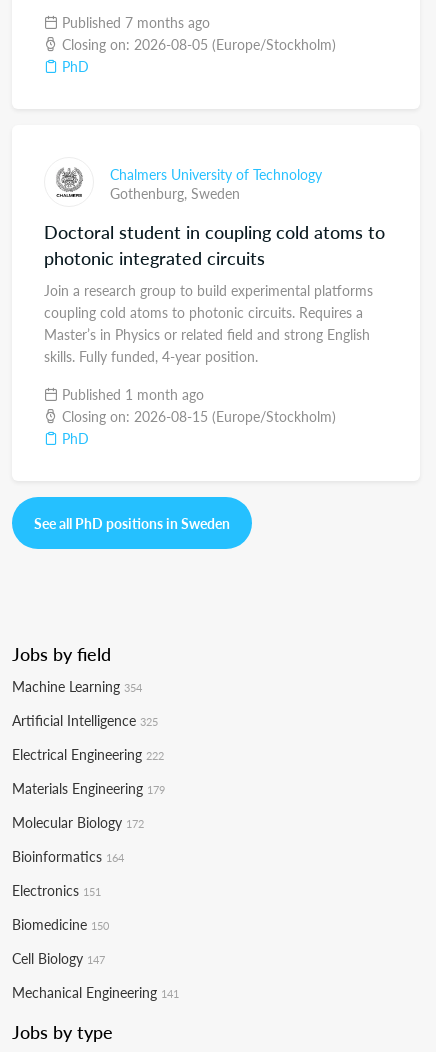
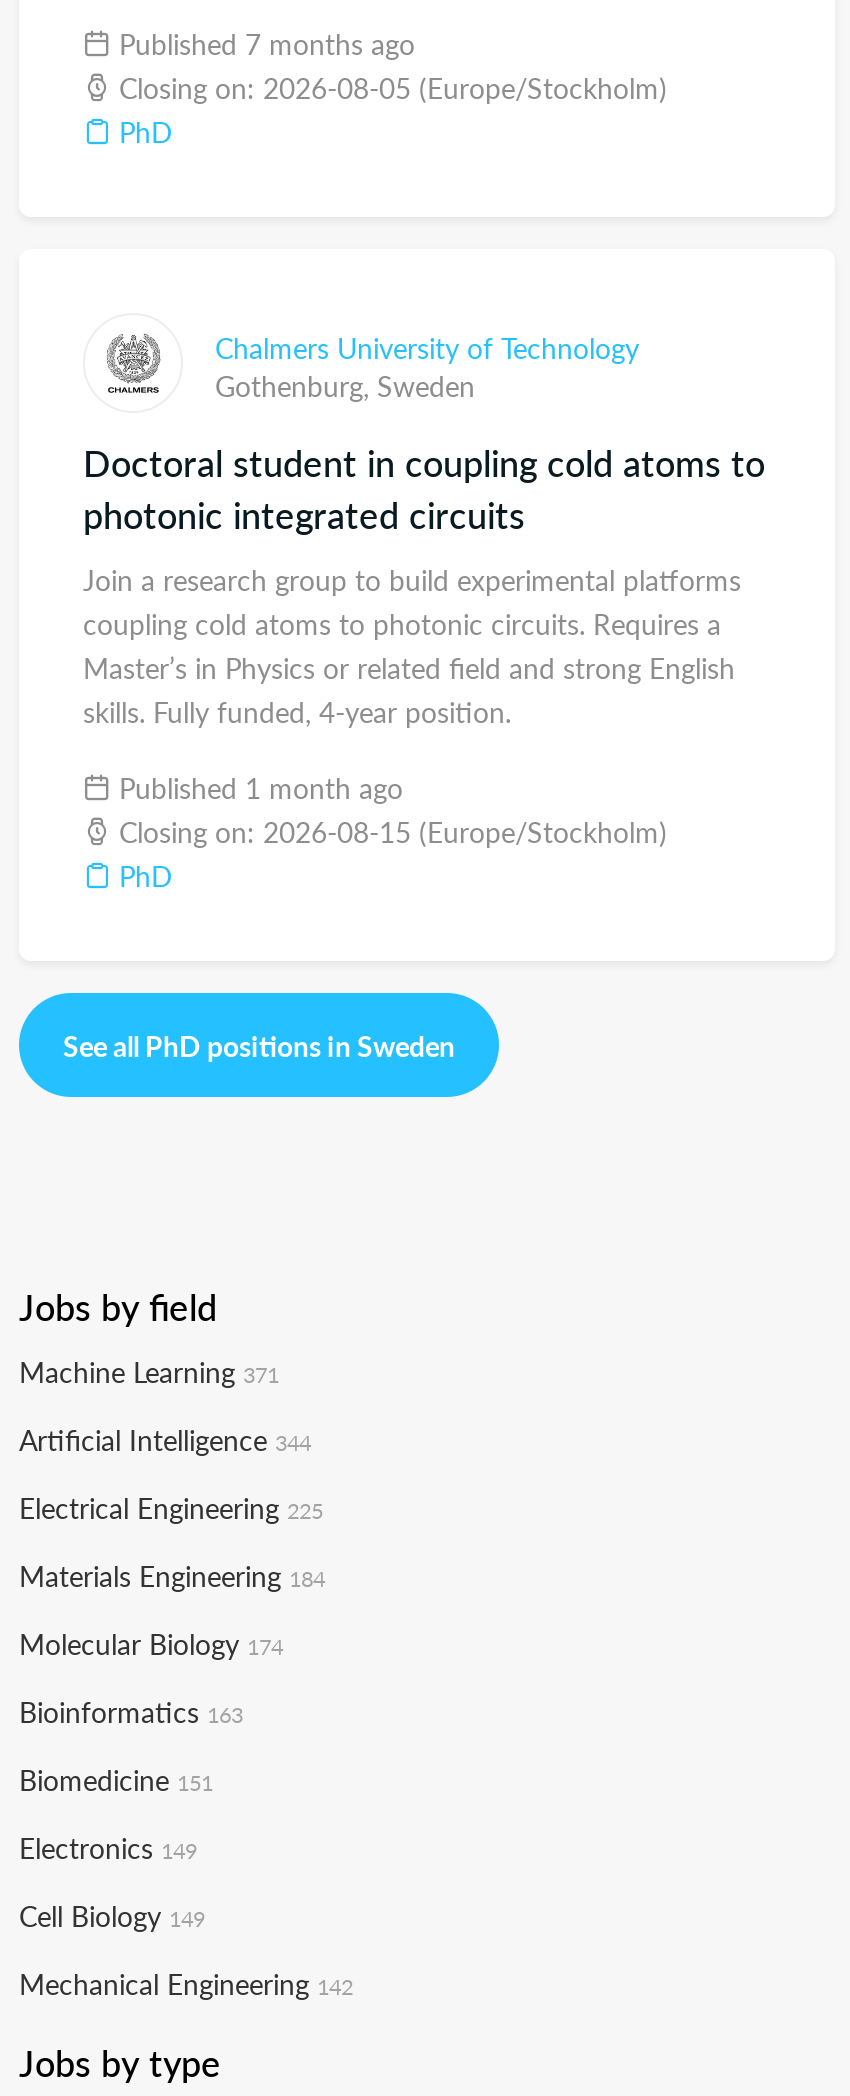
- Machine Learning 354
+ Machine Learning 371

- Artificial Intelligence 325
+ Artificial Intelligence 344

- Electrical Engineering 222
+ Electrical Engineering 225

- Materials Engineering 179
+ Materials Engineering 184

- Molecular Biology 172
+ Molecular Biology 174

- Bioinformatics 164
+ Bioinformatics 163

- Electronics 151
+ Biomedicine 151

- Biomedicine 150
+ Electronics 149

- Cell Biology 147
+ Cell Biology 149

- Mechanical Engineering 141
+ Mechanical Engineering 142
